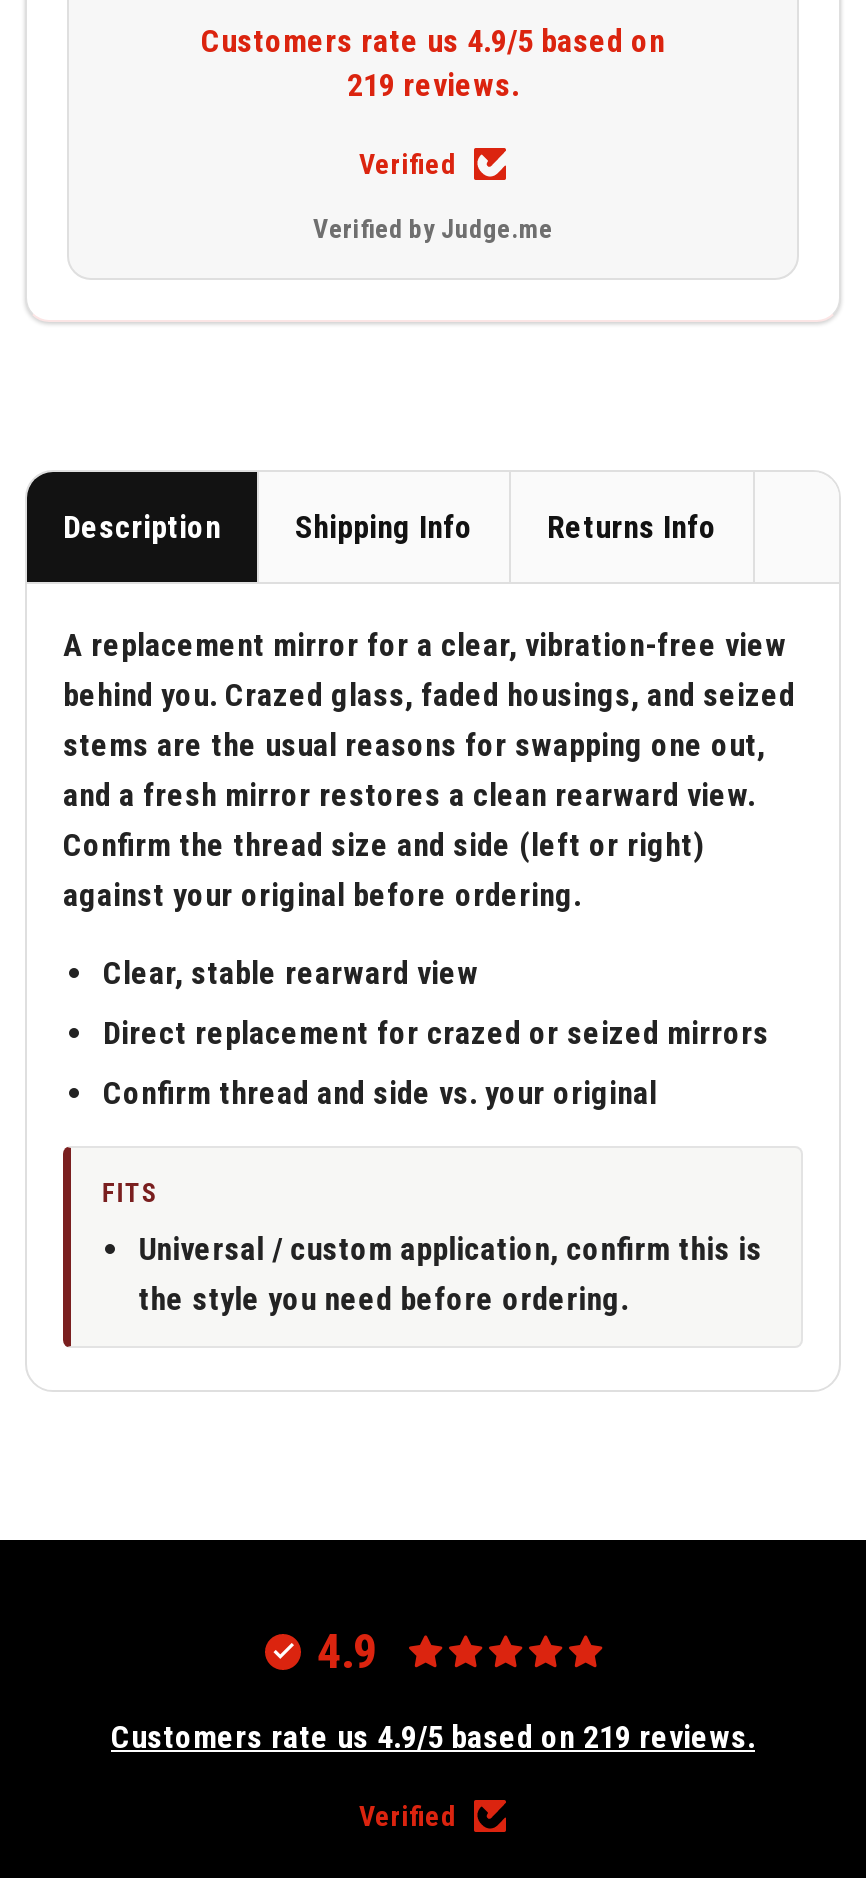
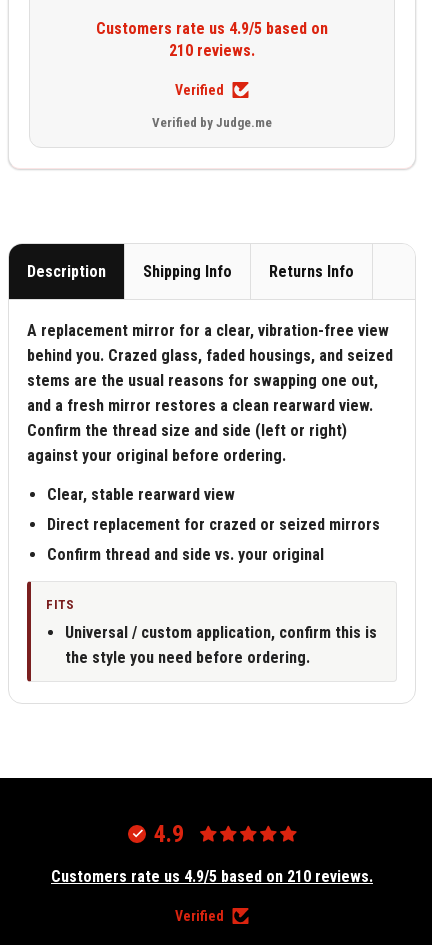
- 219 reviews.
+ 210 reviews.

- Customers rate us 4.9/5 based on 219 reviews.
+ Customers rate us 4.9/5 based on 210 reviews.
